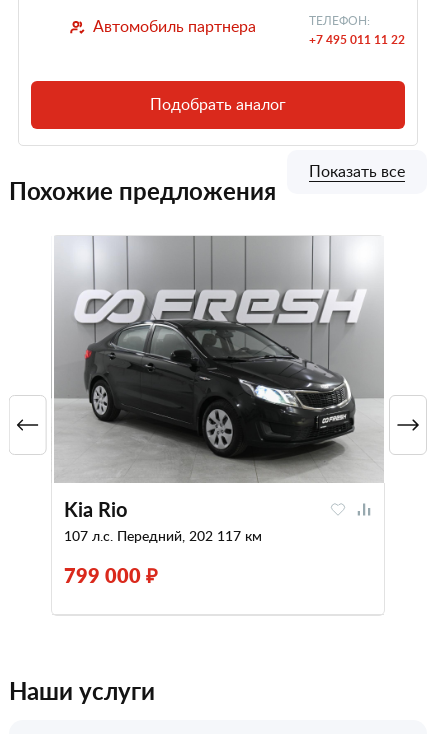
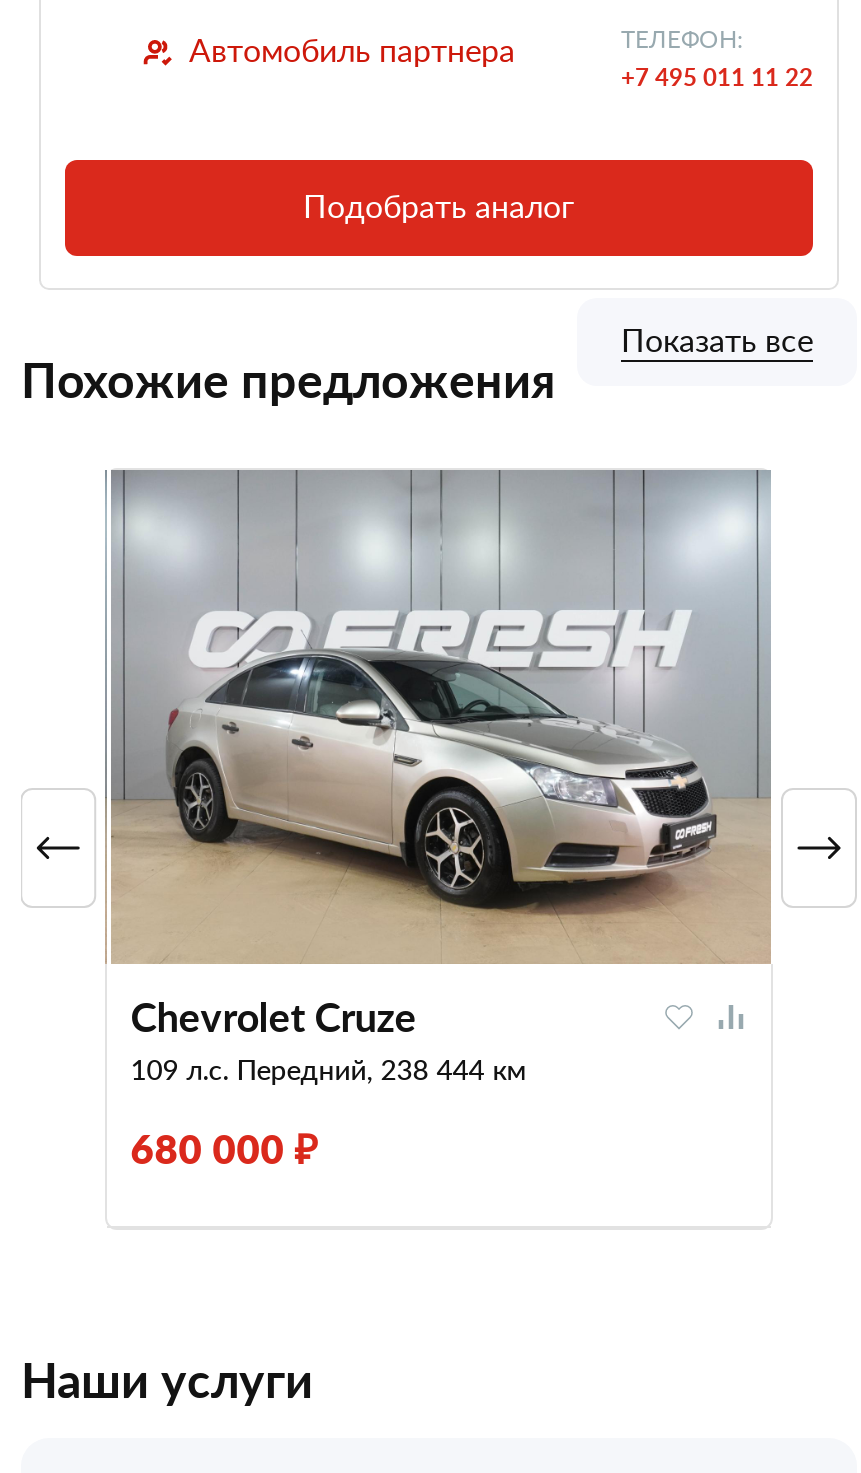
- [image]
- Kia Rio
- 107 л.с. Передний, 202 117 км
+ [image]
+ Chevrolet Cruze
+ 109 л.с. Передний, 238 444 км

- 799 000 ₽
+ 680 000 ₽
